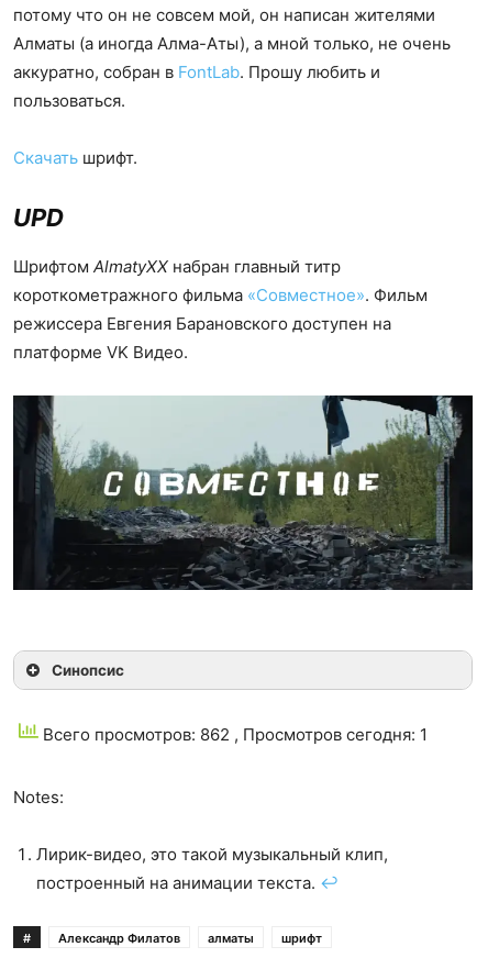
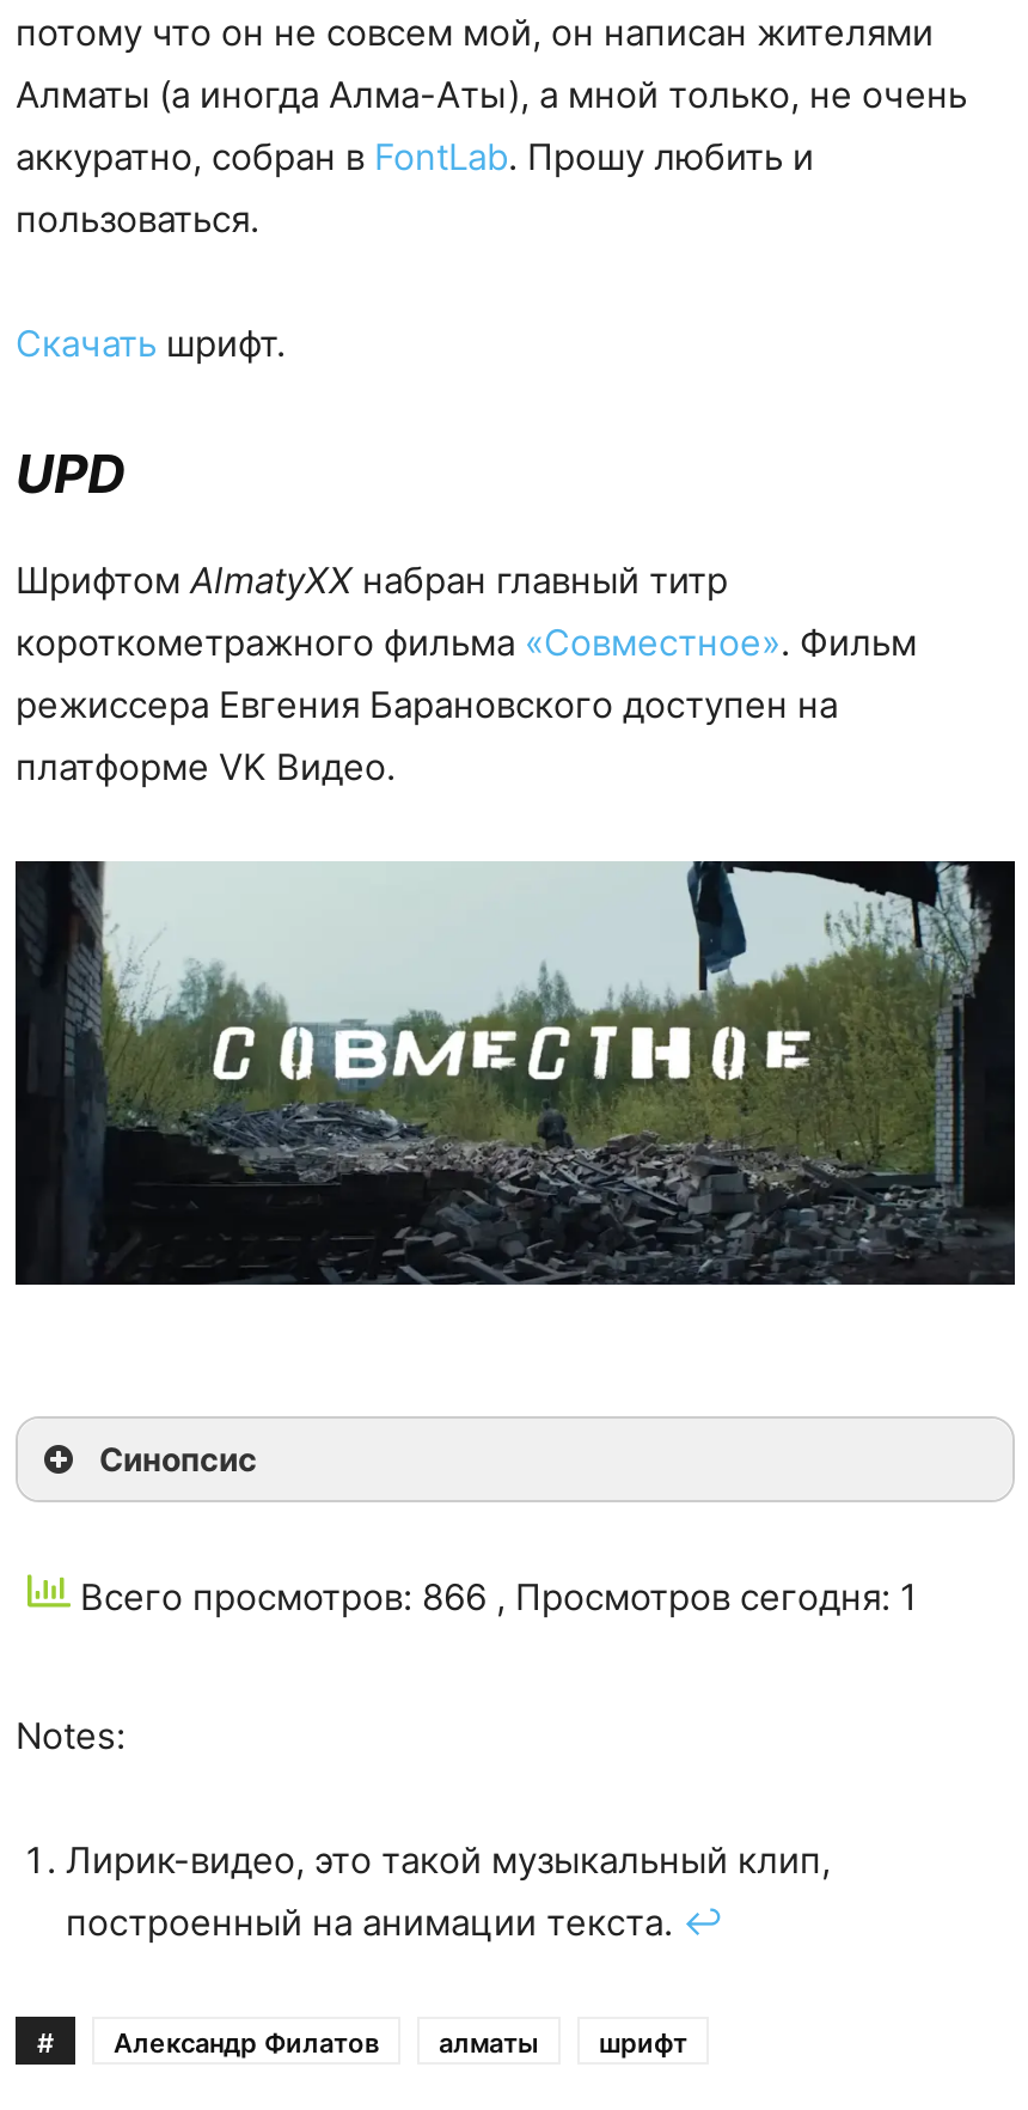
- Всего просмотров: 862, Просмотров сегодня: 1
+ Всего просмотров: 866, Просмотров сегодня: 1
